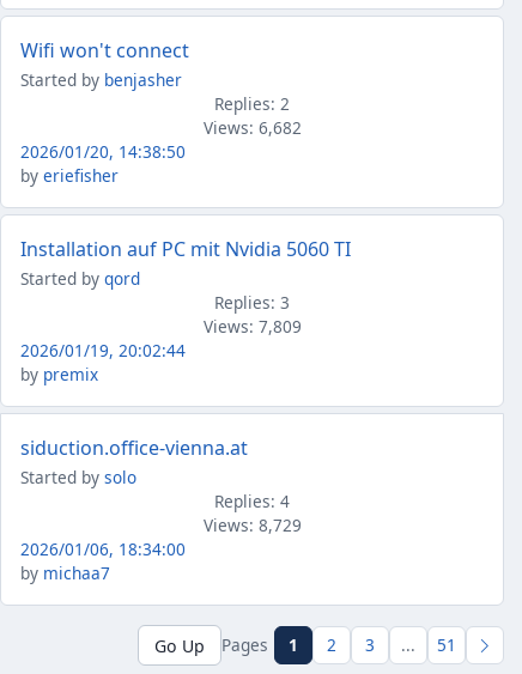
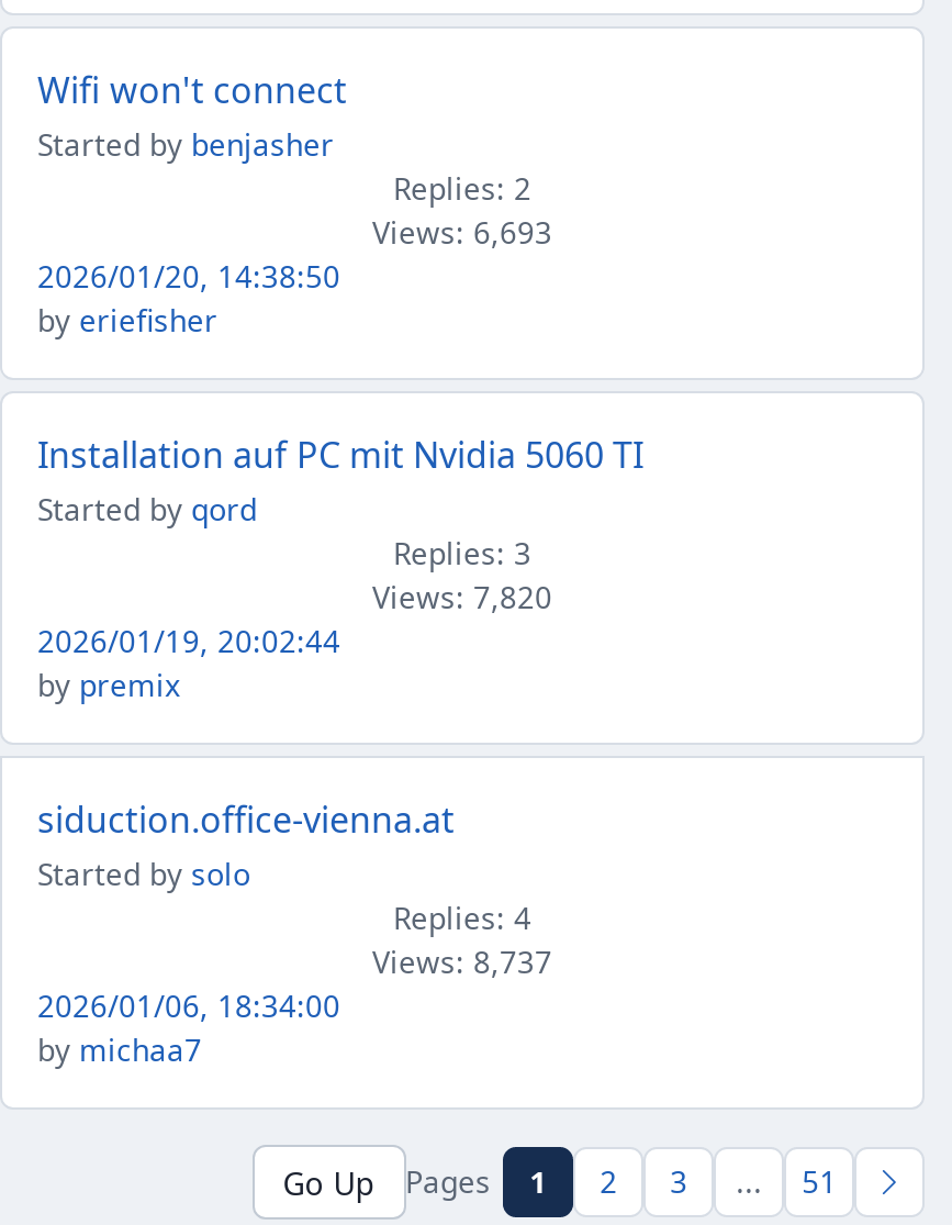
- Views: 6,682
+ Views: 6,693

- Views: 7,809
+ Views: 7,820

- Views: 8,729
+ Views: 8,737
